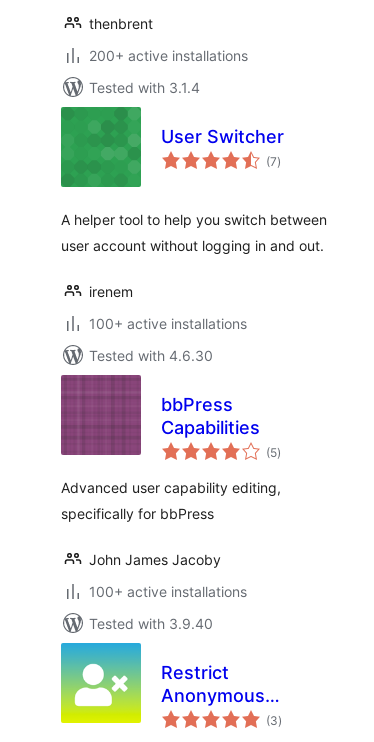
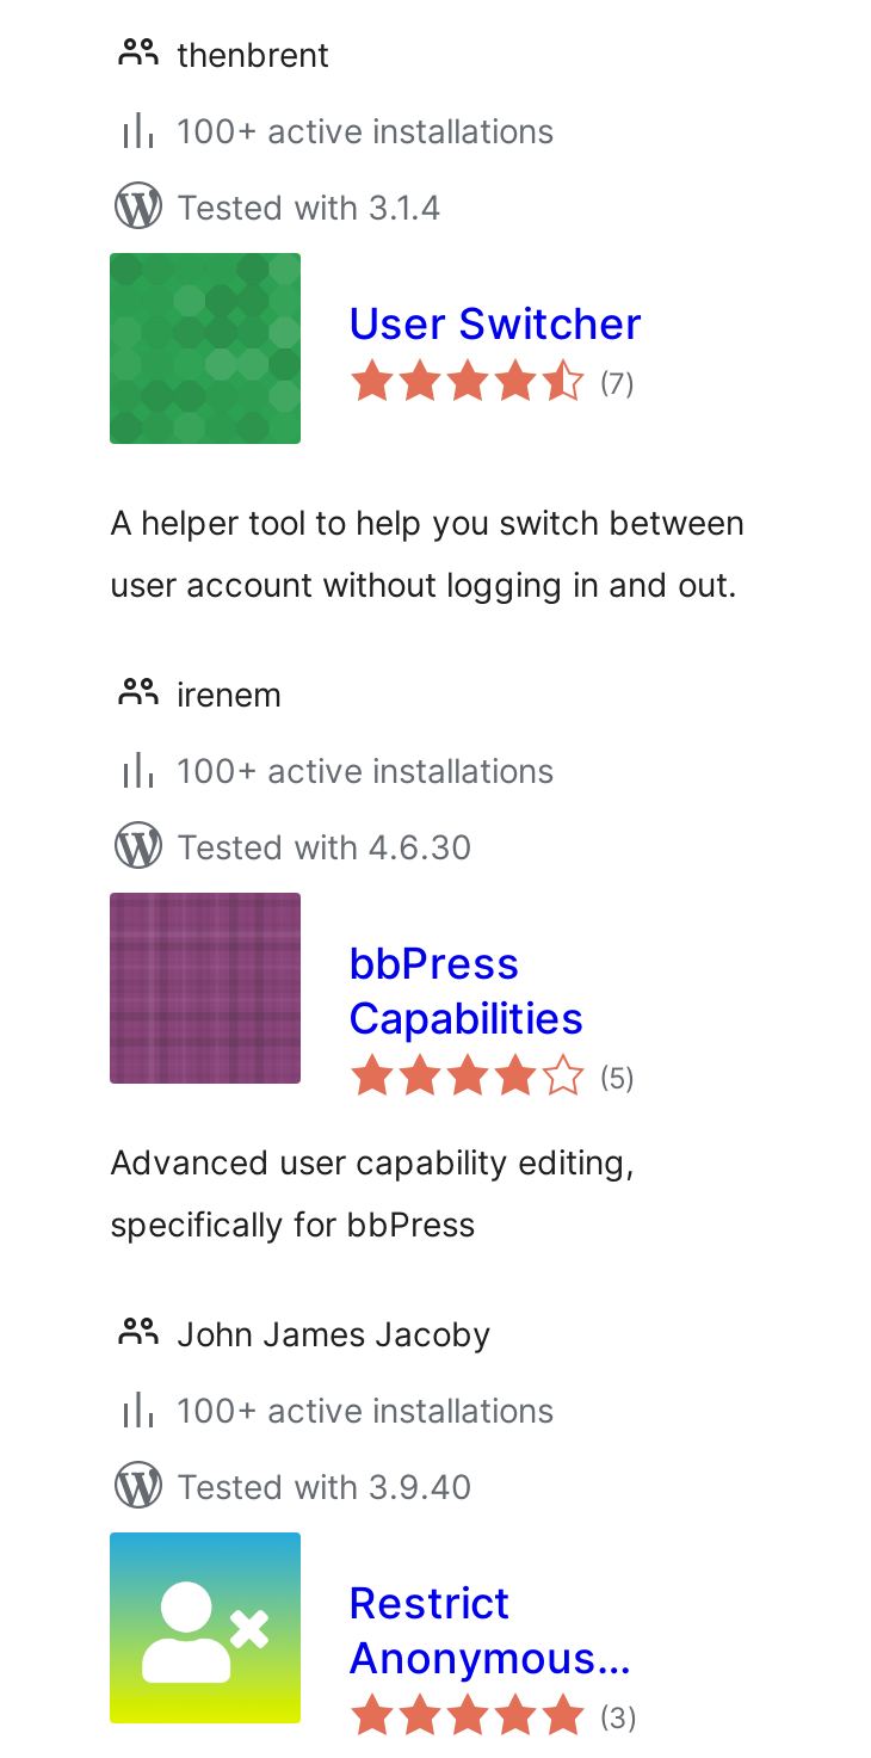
- 200+ active installations
+ 100+ active installations
